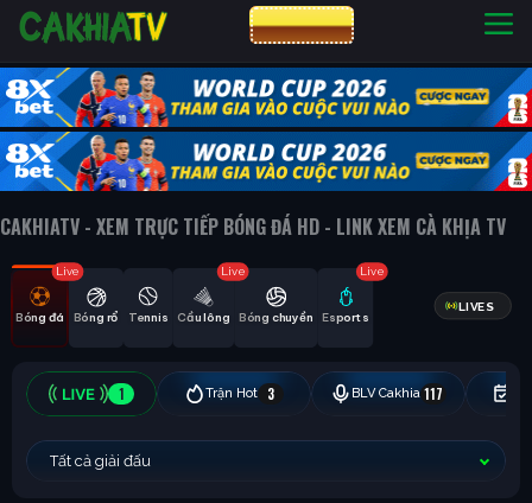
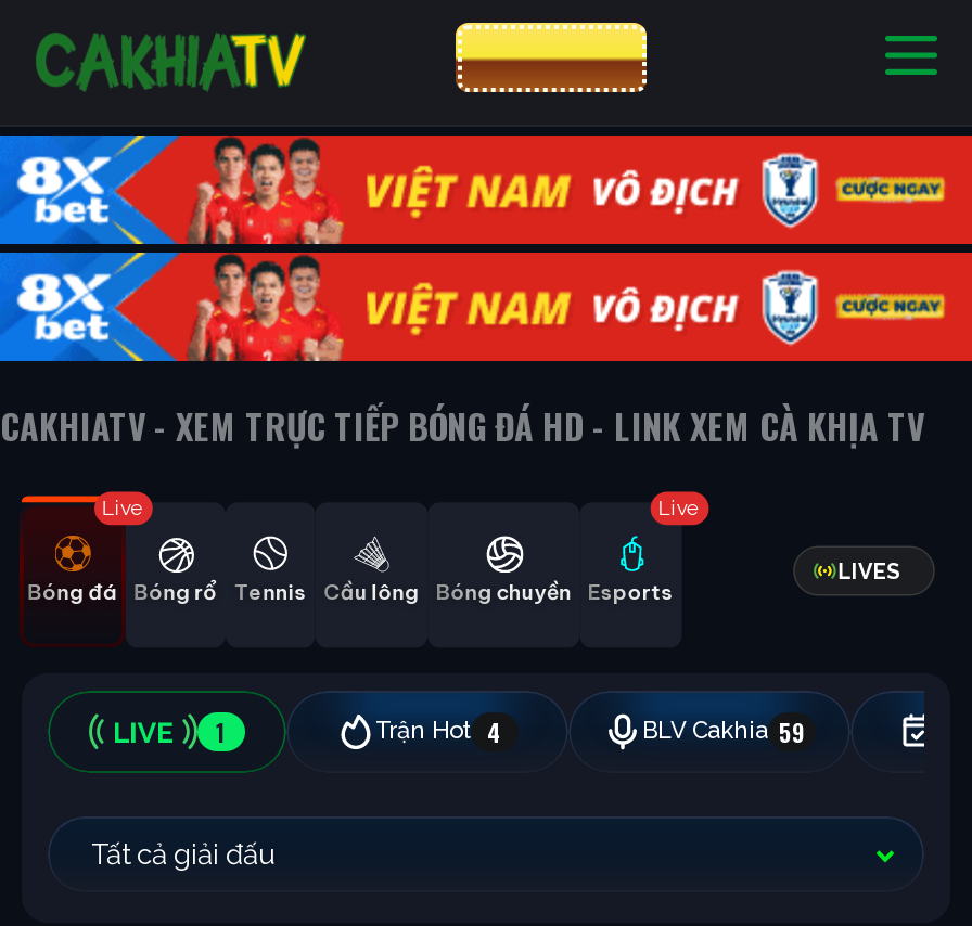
- [image]
+ [image]

- Live

- Trận Hot
- 3
- BLV Cakhia 117
+ Trận Hot 4
+ BLV Cakhia 59
